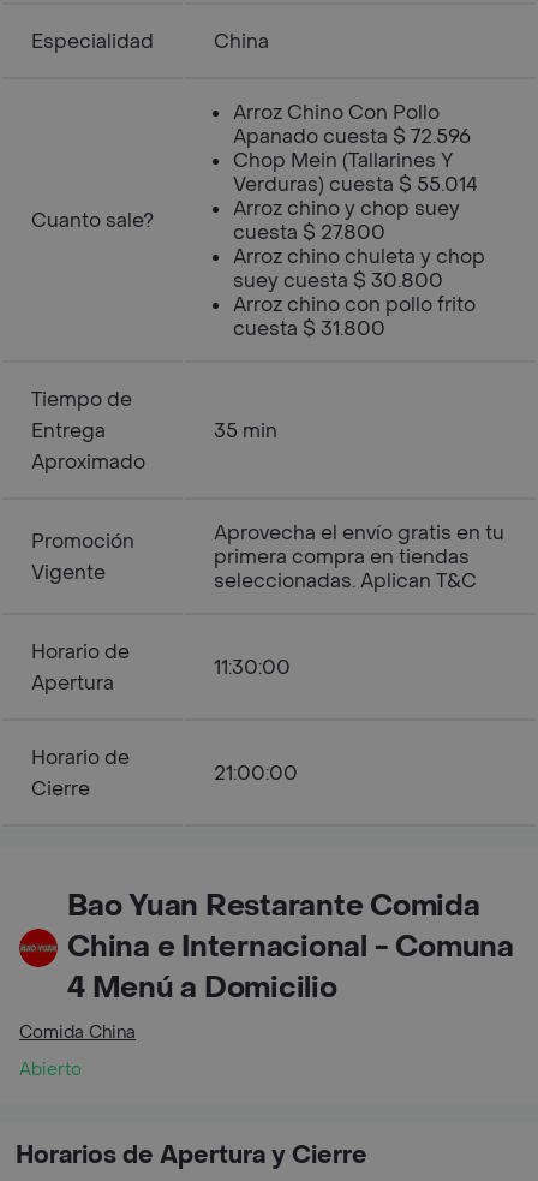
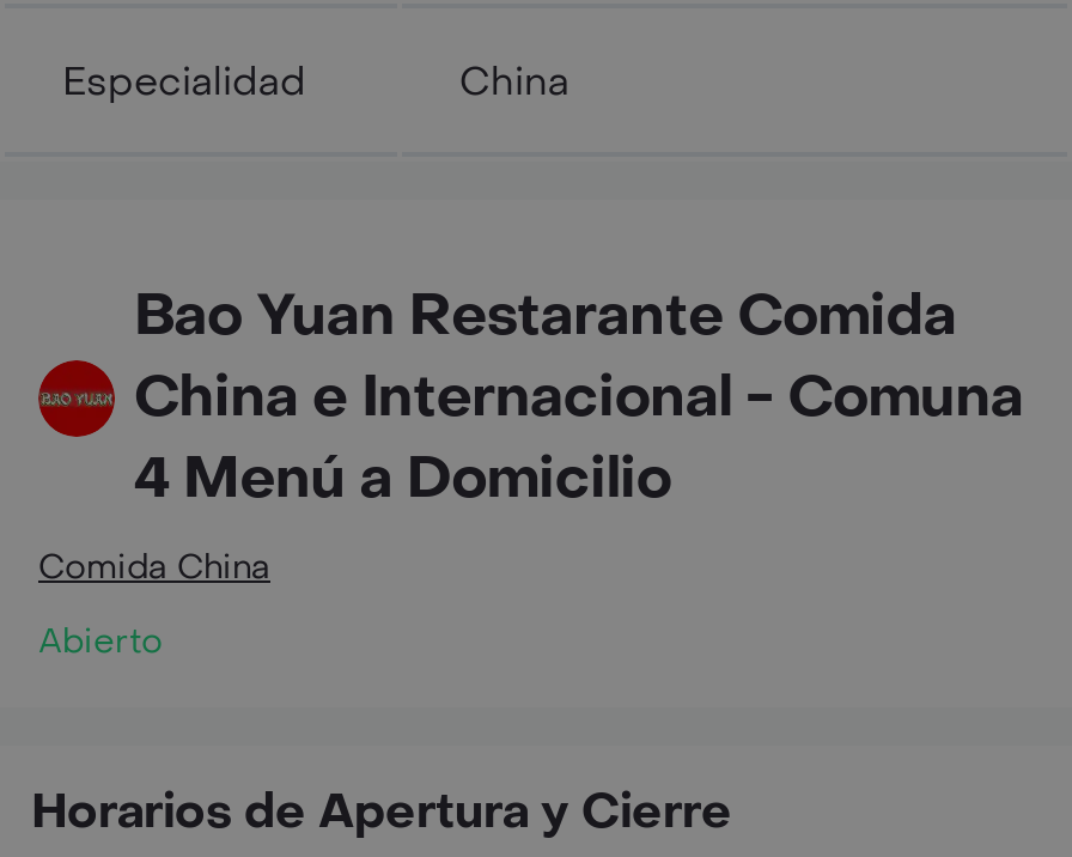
- Arroz Chino Con Pollo
- Apanado cuesta $ 72.596
- Chop Mein (Tallarines Y
- Verduras) cuesta $ 55.014
- Arroz chino y chop suey
- cuesta $ 27.800
- Arroz chino chuleta y chop
- suey cuesta $ 30.800
- Arroz chino con pollo frito
- cuesta $ 31.800
- Tiempo de
- Entrega
- Aproximado

- Cuanto sale?

- 35 min

- Aprovecha el envío gratis en tu
- primera compra en tiendas
- seleccionadas. Aplican T&C
- Horario de
- Apertura

- Promoción
- Vigente

- 11:30:00

- Horario de
- Cierre

- 21:00:00
